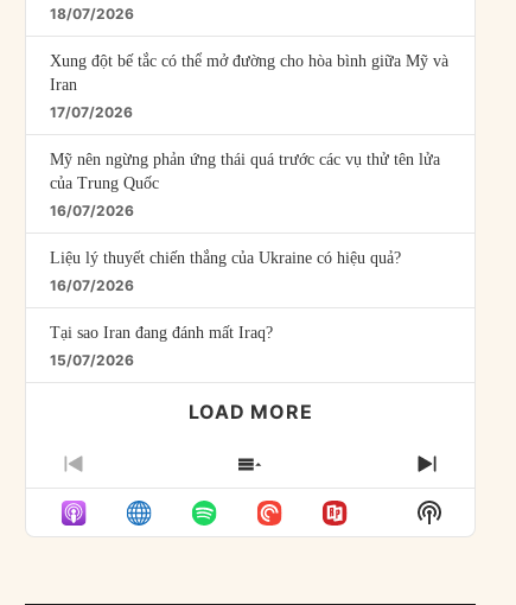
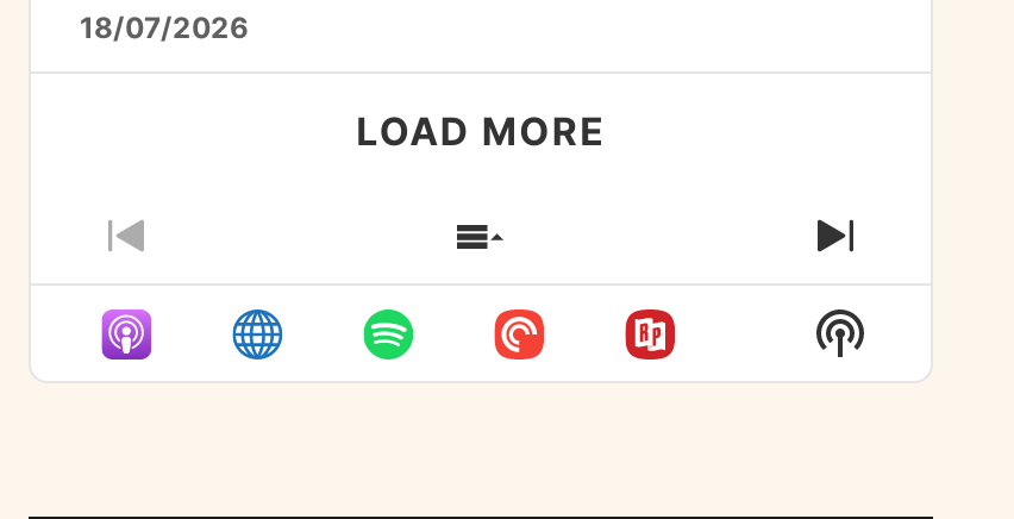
- Xung đột bế tắc có thể mở đường cho hòa bình giữa Mỹ và
- Iran
- 17/07/2026
- Mỹ nên ngừng phản ứng thái quá trước các vụ thử tên lửa
- của Trung Quốc
- 16/07/2026
- Liệu lý thuyết chiến thắng của Ukraine có hiệu quả?
- 16/07/2026
- Tại sao Iran đang đánh mất Iraq?
- 15/07/2026
